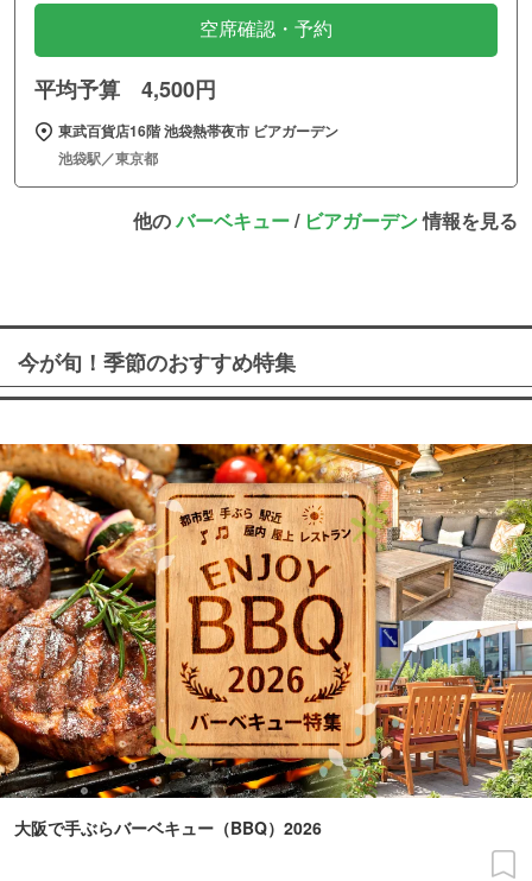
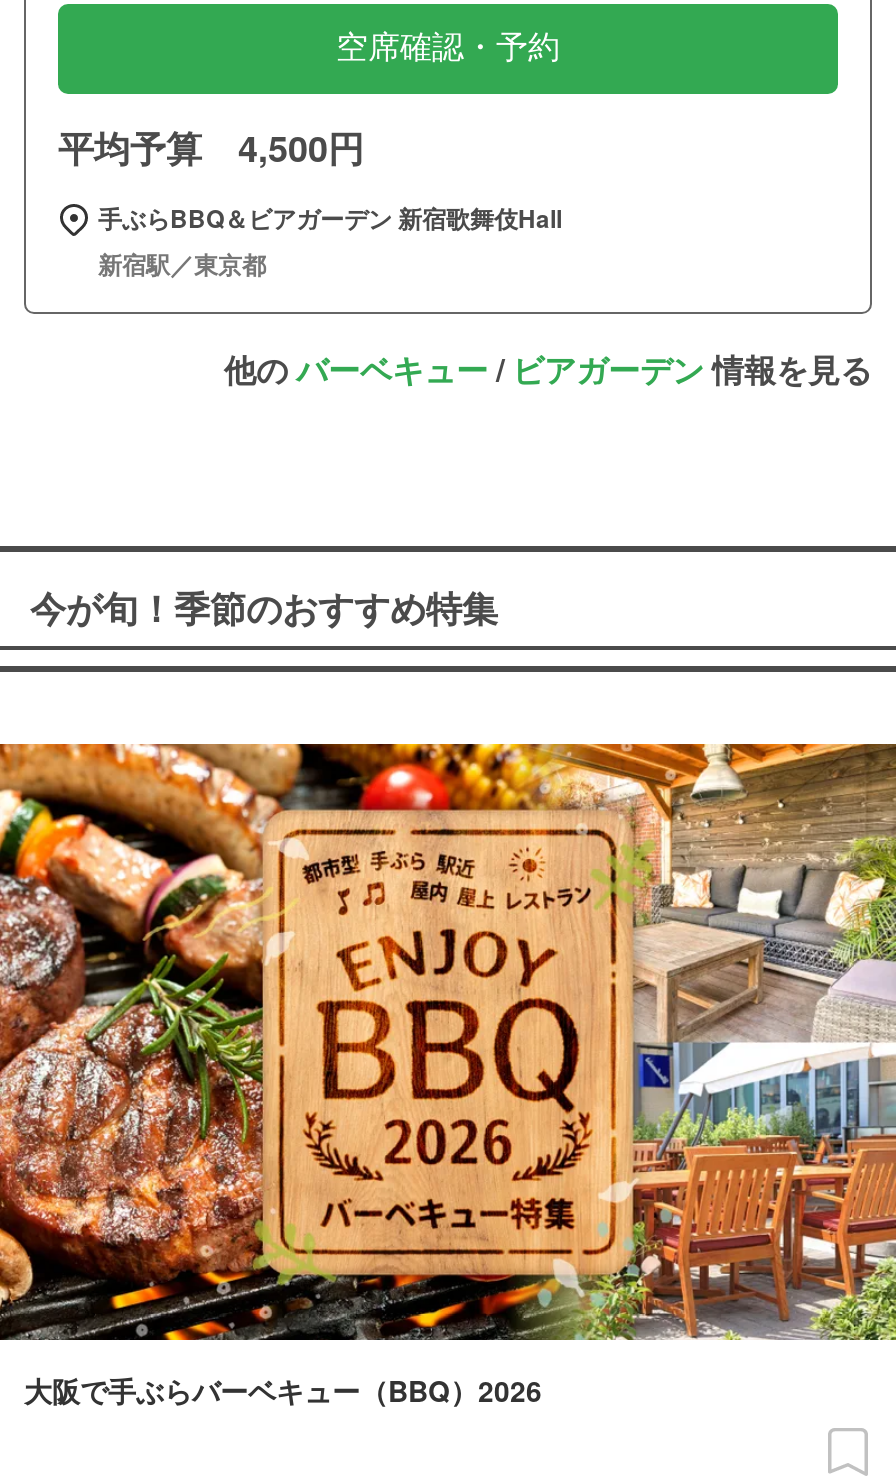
- 東武百貨店16階 池袋熱帯夜市 ビアガーデン
- 池袋駅／東京都
+ 手ぶらBBQ＆ビアガーデン 新宿歌舞伎Hall
+ 新宿駅／東京都
